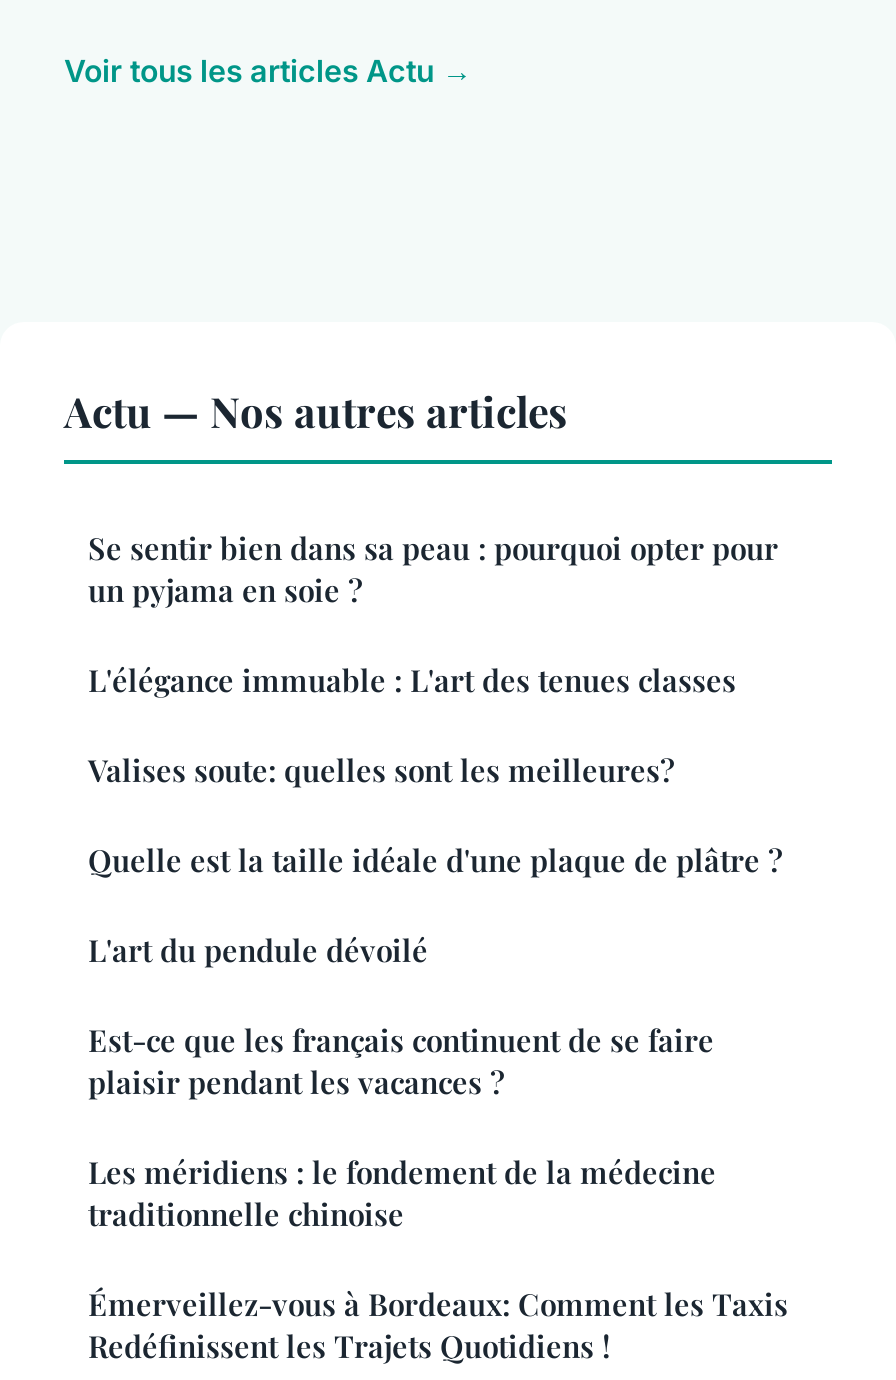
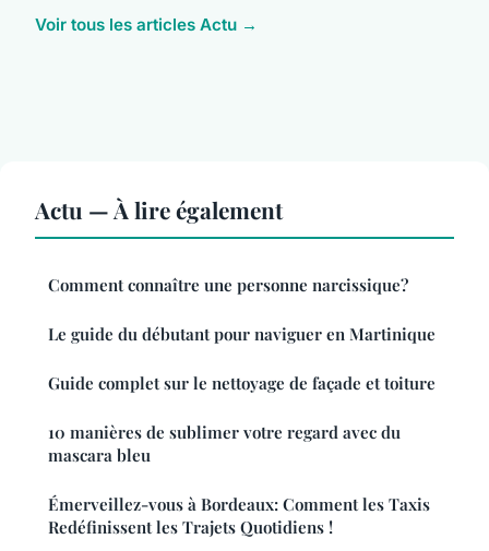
- Actu — Nos autres articles
- Se sentir bien dans sa peau : pourquoi opter pour
- un pyjama en soie ?
- L'élégance immuable : L'art des tenues classes
- Valises soute: quelles sont les meilleures?
- Quelle est la taille idéale d'une plaque de plâtre ?
- L'art du pendule dévoilé
- Est-ce que les français continuent de se faire
- plaisir pendant les vacances ?
- Les méridiens : le fondement de la médecine
- traditionnelle chinoise
+ Actu — À lire également
+ Comment connaître une personne narcissique?
+ Le guide du débutant pour naviguer en Martinique
+ Guide complet sur le nettoyage de façade et toiture
+ 10 manières de sublimer votre regard avec du
+ mascara bleu
